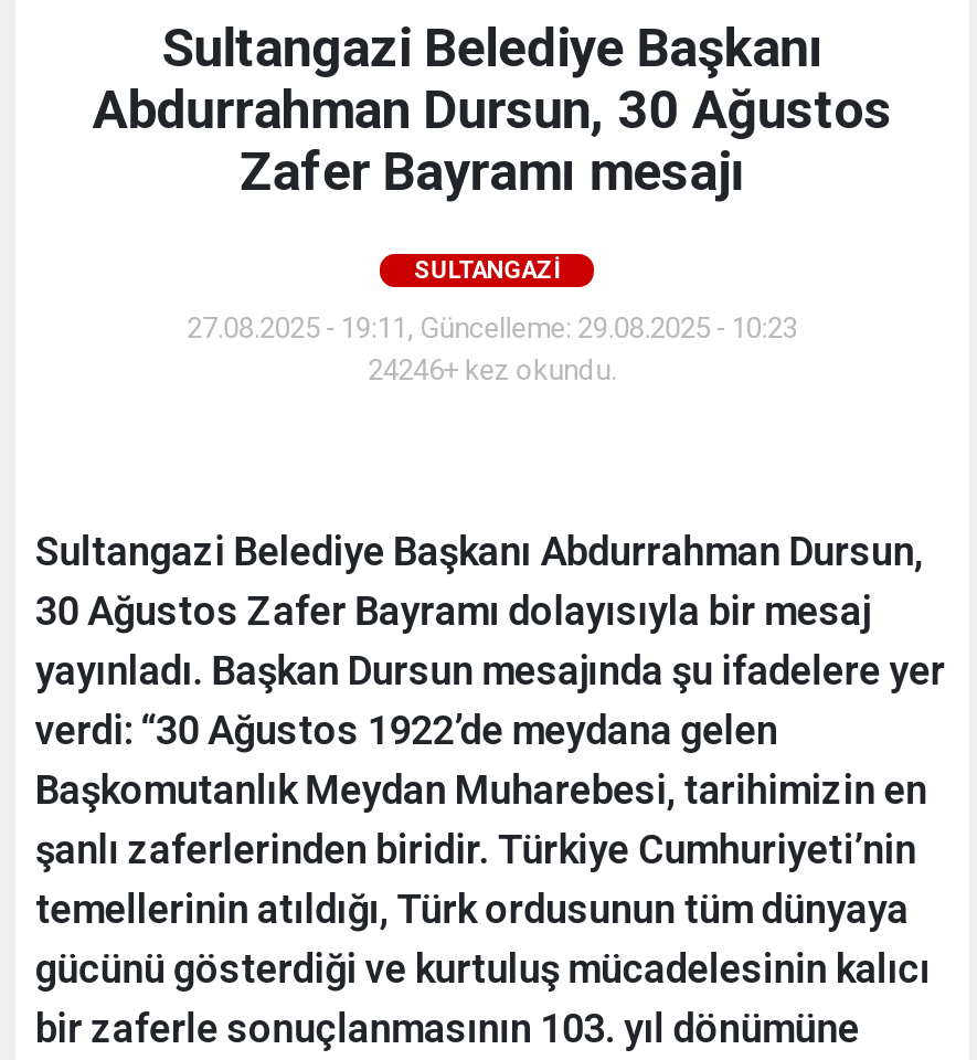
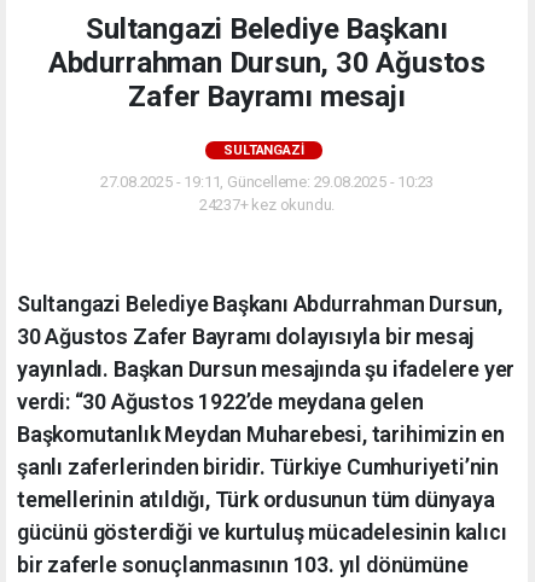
- 24246+ kez okundu.
+ 24237+ kez okundu.
